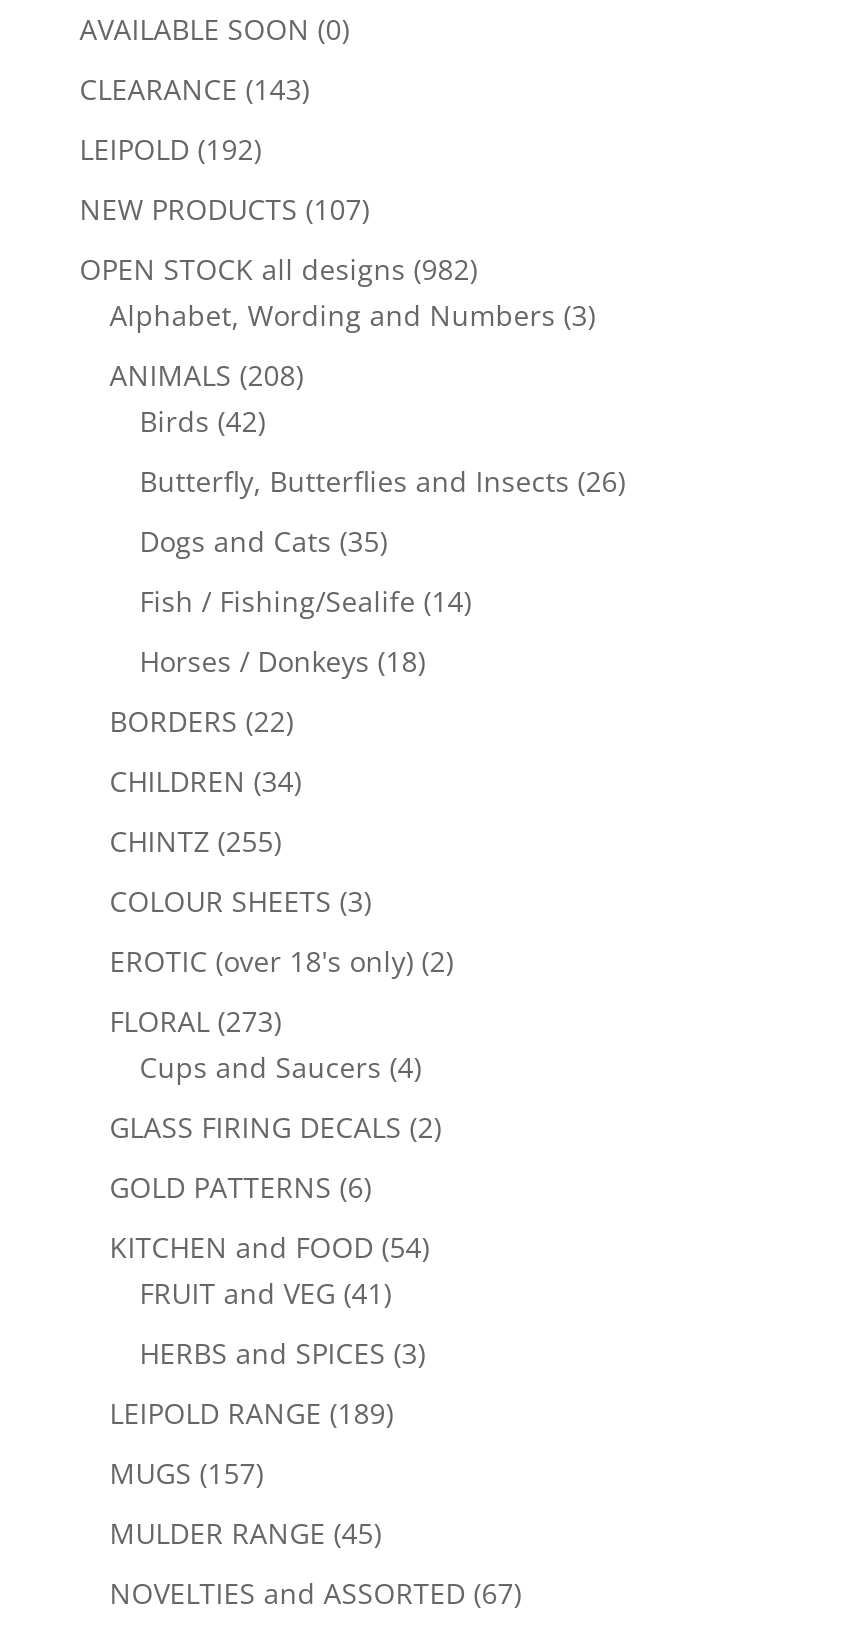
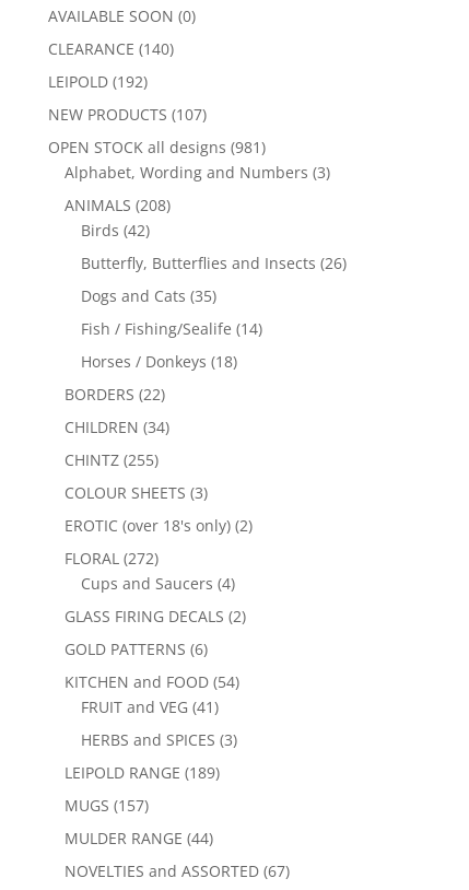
- CLEARANCE (143)
+ CLEARANCE (140)

- OPEN STOCK all designs (982)
+ OPEN STOCK all designs (981)

- FLORAL (273)
+ FLORAL (272)

- MULDER RANGE (45)
+ MULDER RANGE (44)
